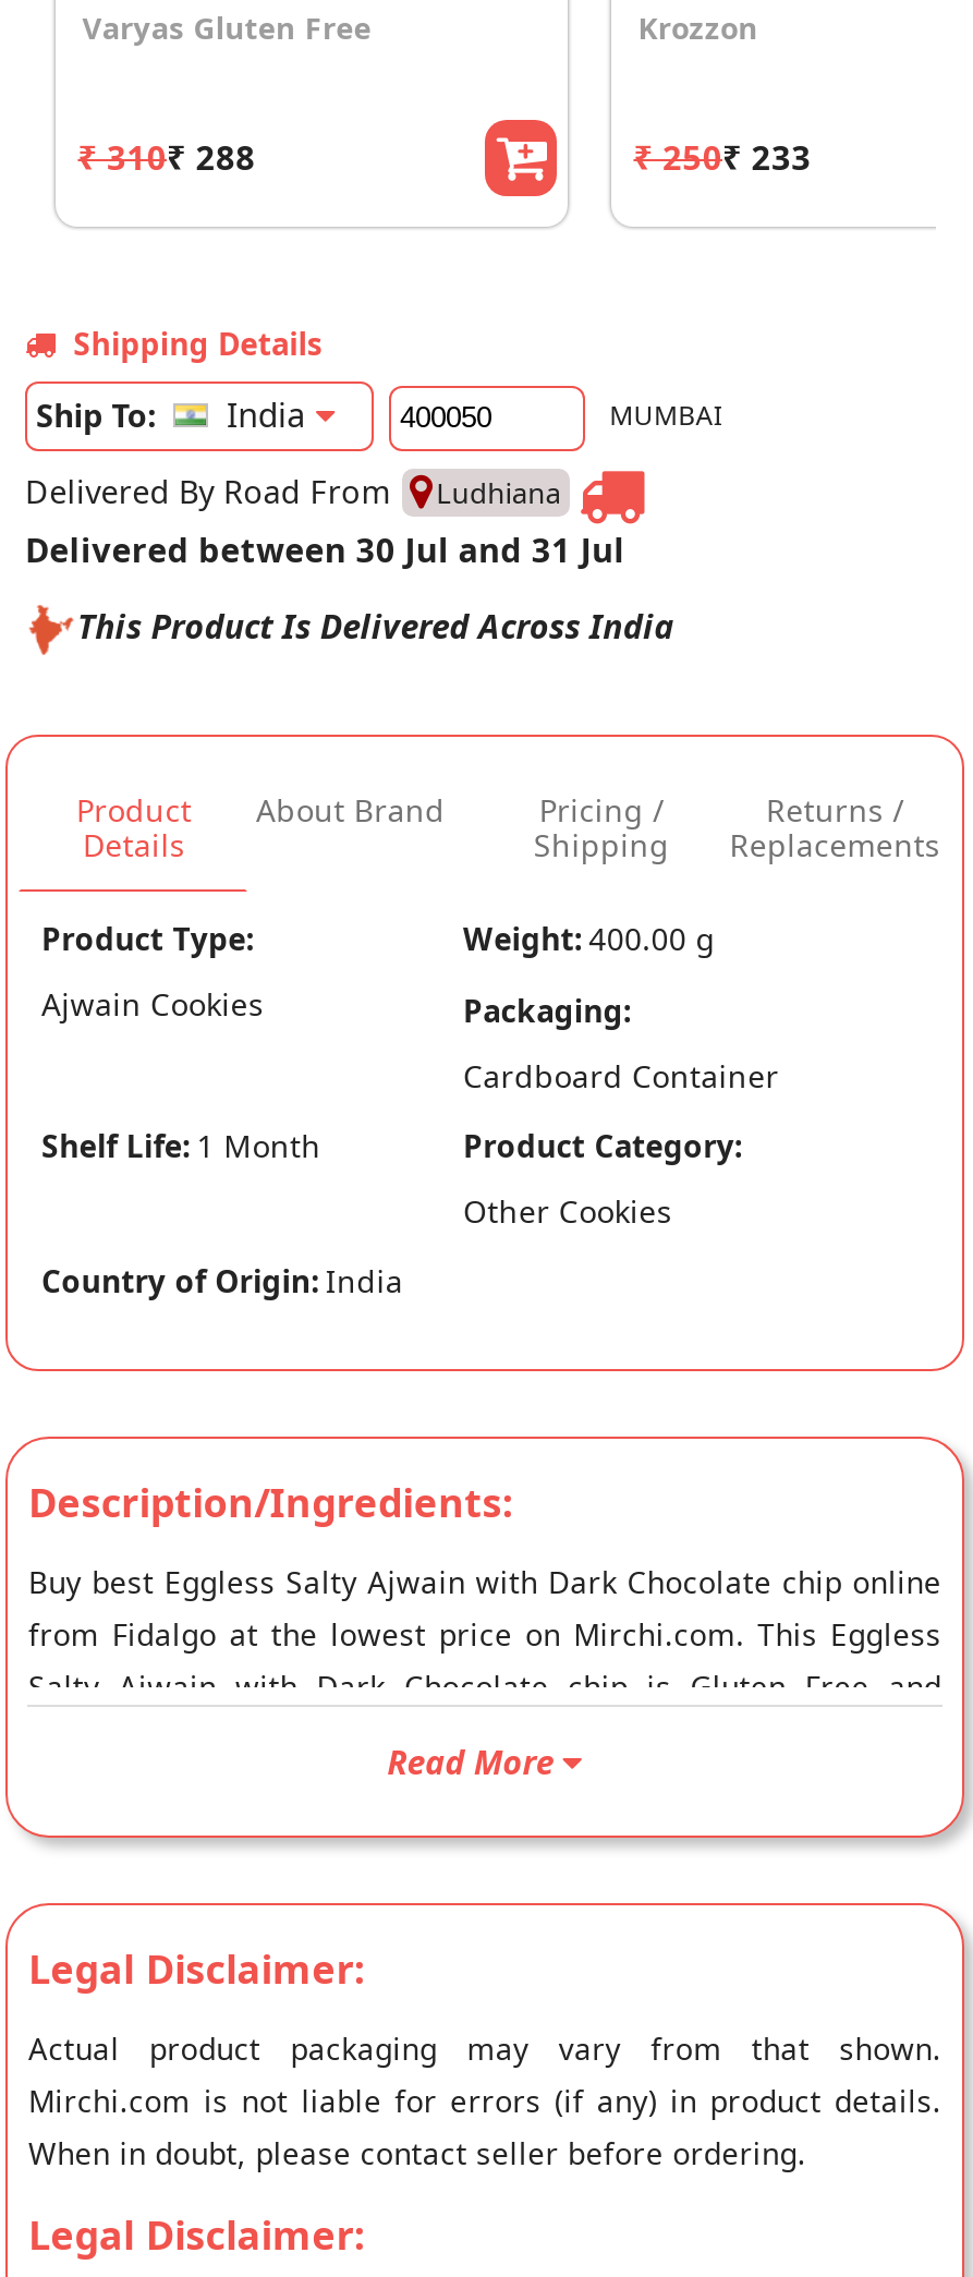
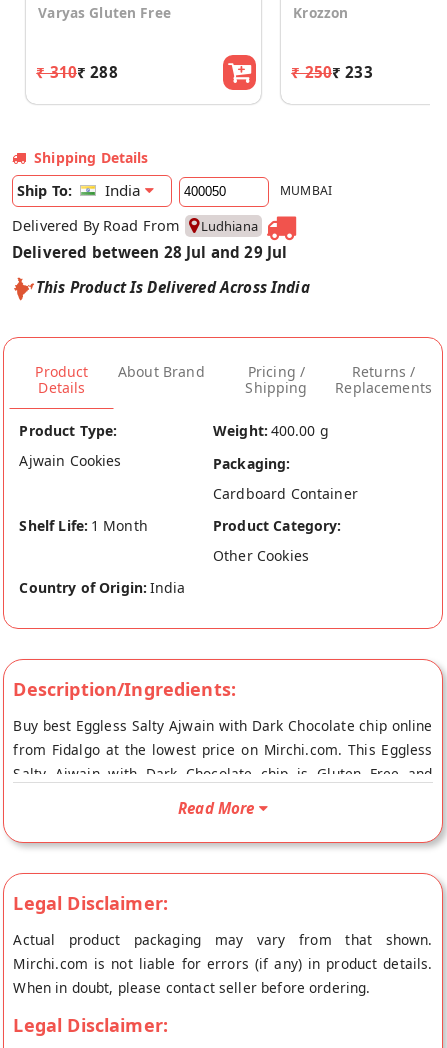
- Delivered between 30 Jul and 31 Jul
+ Delivered between 28 Jul and 29 Jul
